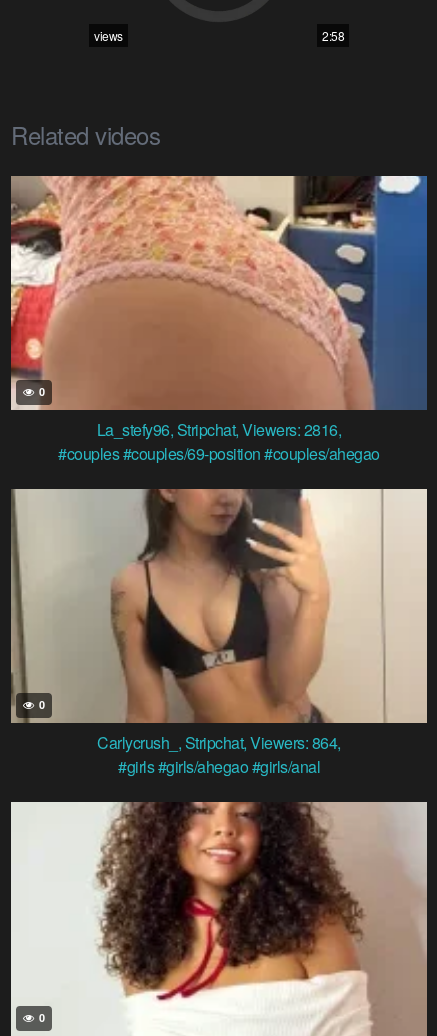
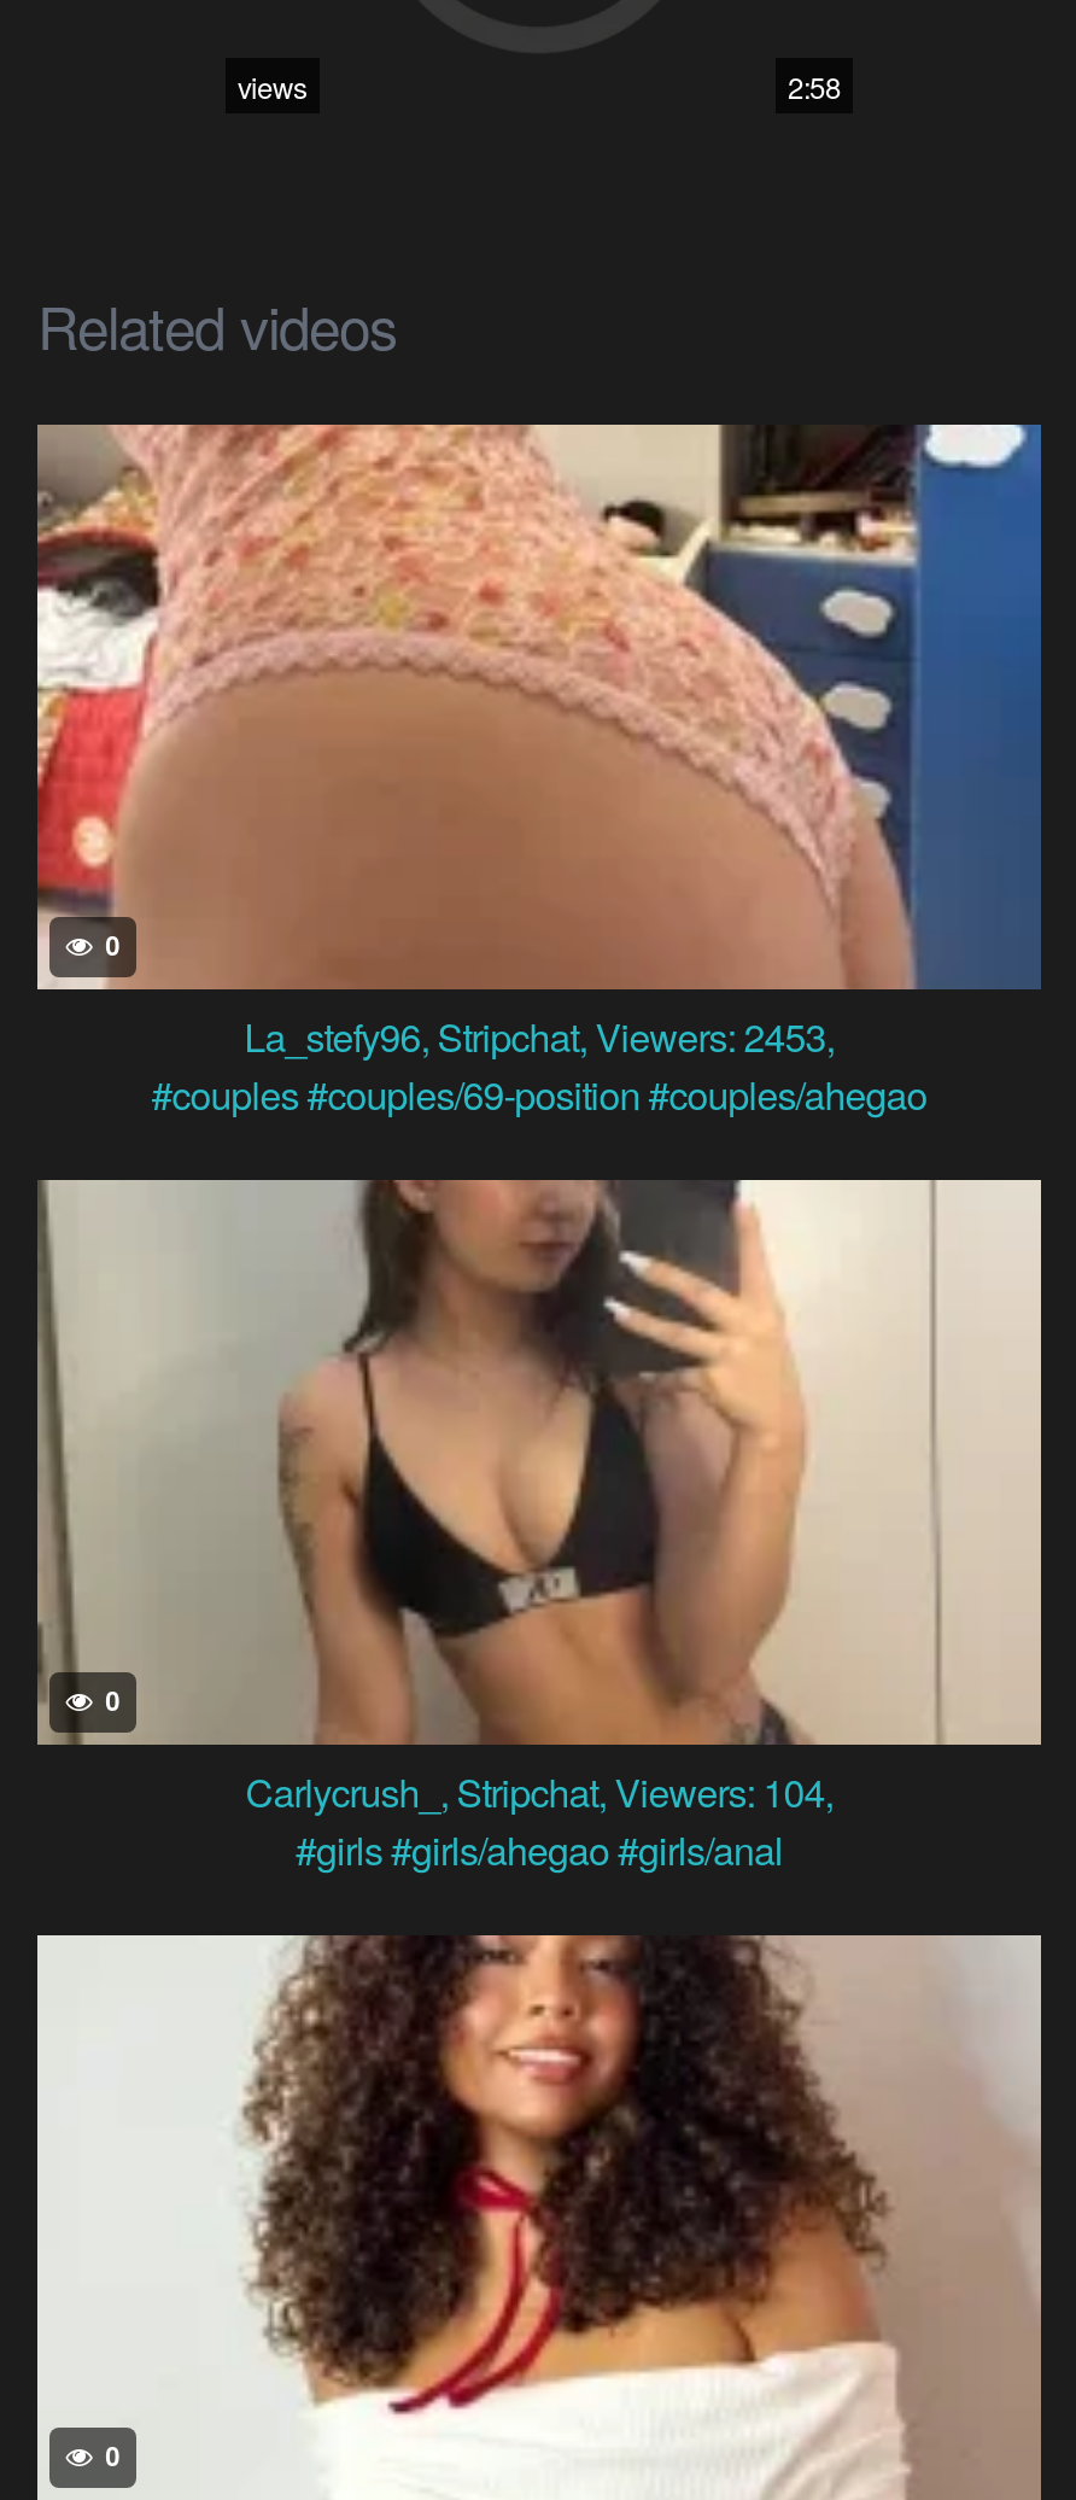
- La_stefy96, Stripchat, Viewers: 2816,
+ La_stefy96, Stripchat, Viewers: 2453,

- Carlycrush_, Stripchat, Viewers: 864,
+ Carlycrush_, Stripchat, Viewers: 104,
